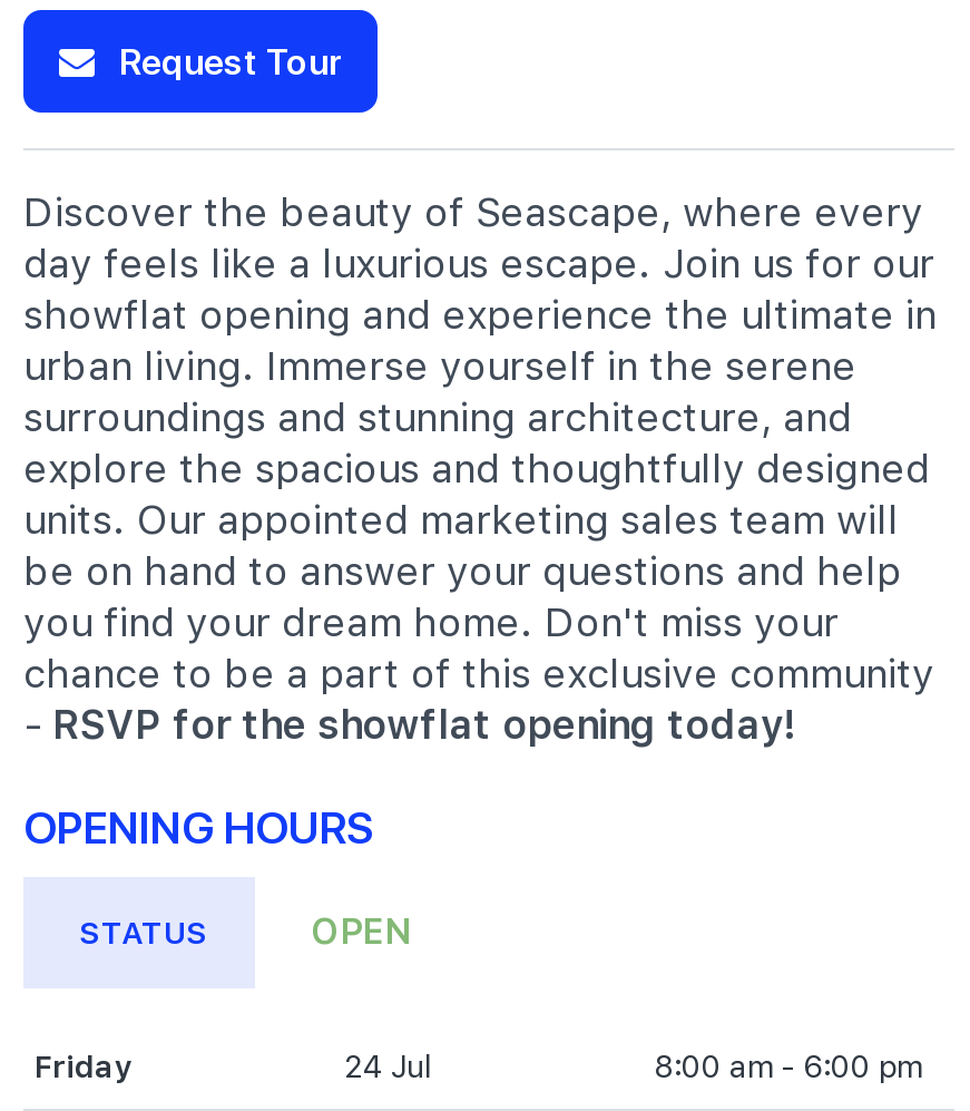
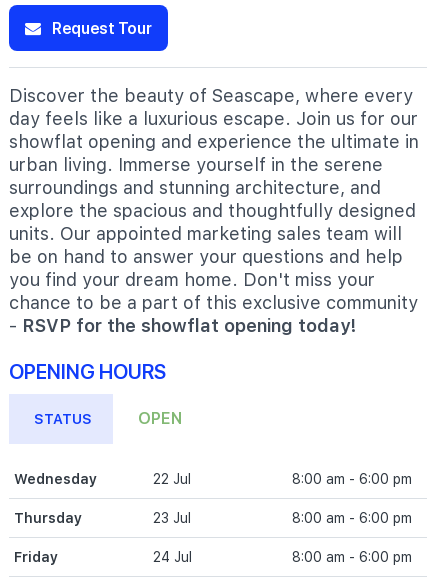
+ Wednesday
+ 22 Jul
+ 8:00 am - 6:00 pm
+ Thursday
+ 23 Jul
+ 8:00 am - 6:00 pm
